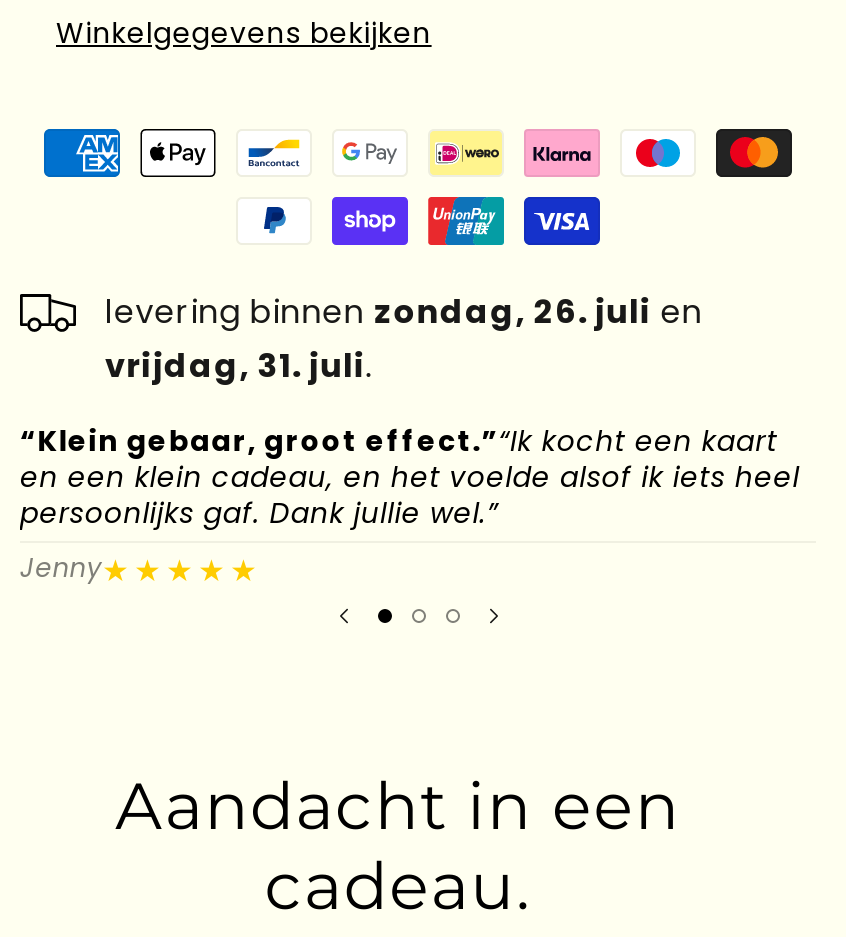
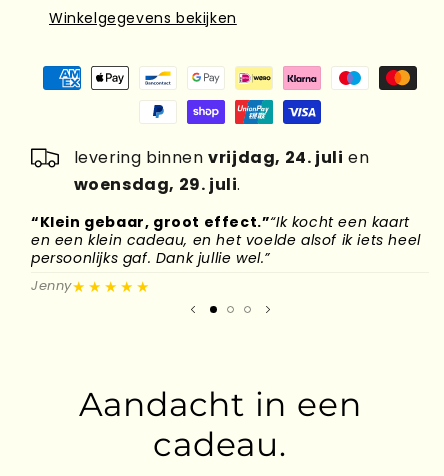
- levering binnen zondag, 26. juli en
+ levering binnen vrijdag, 24. juli en

- vrijdag, 31. juli.
+ woensdag, 29. juli.
